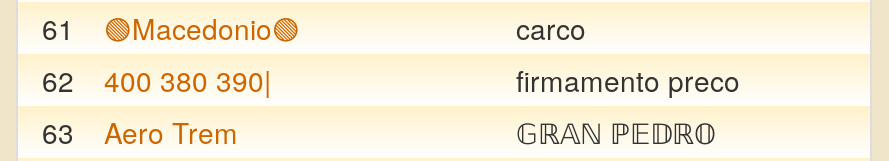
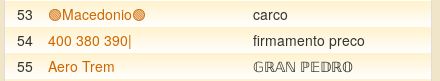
- 61
+ 53

- 62
+ 54

- 63 Aero Trem
+ 55 Aero Trem
